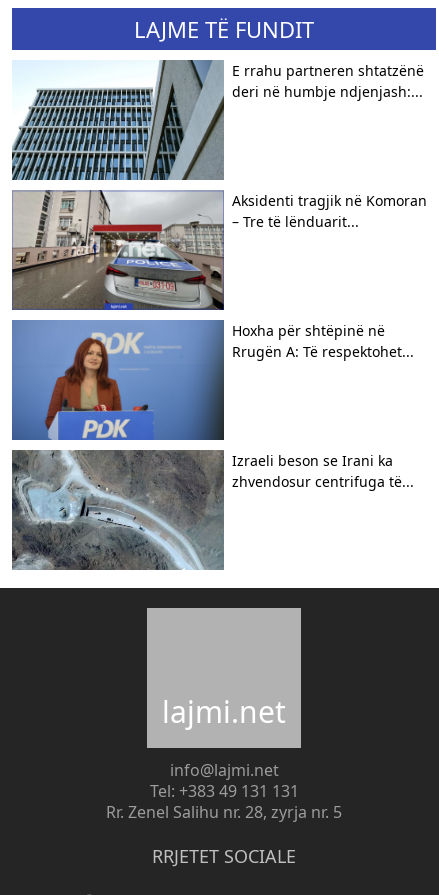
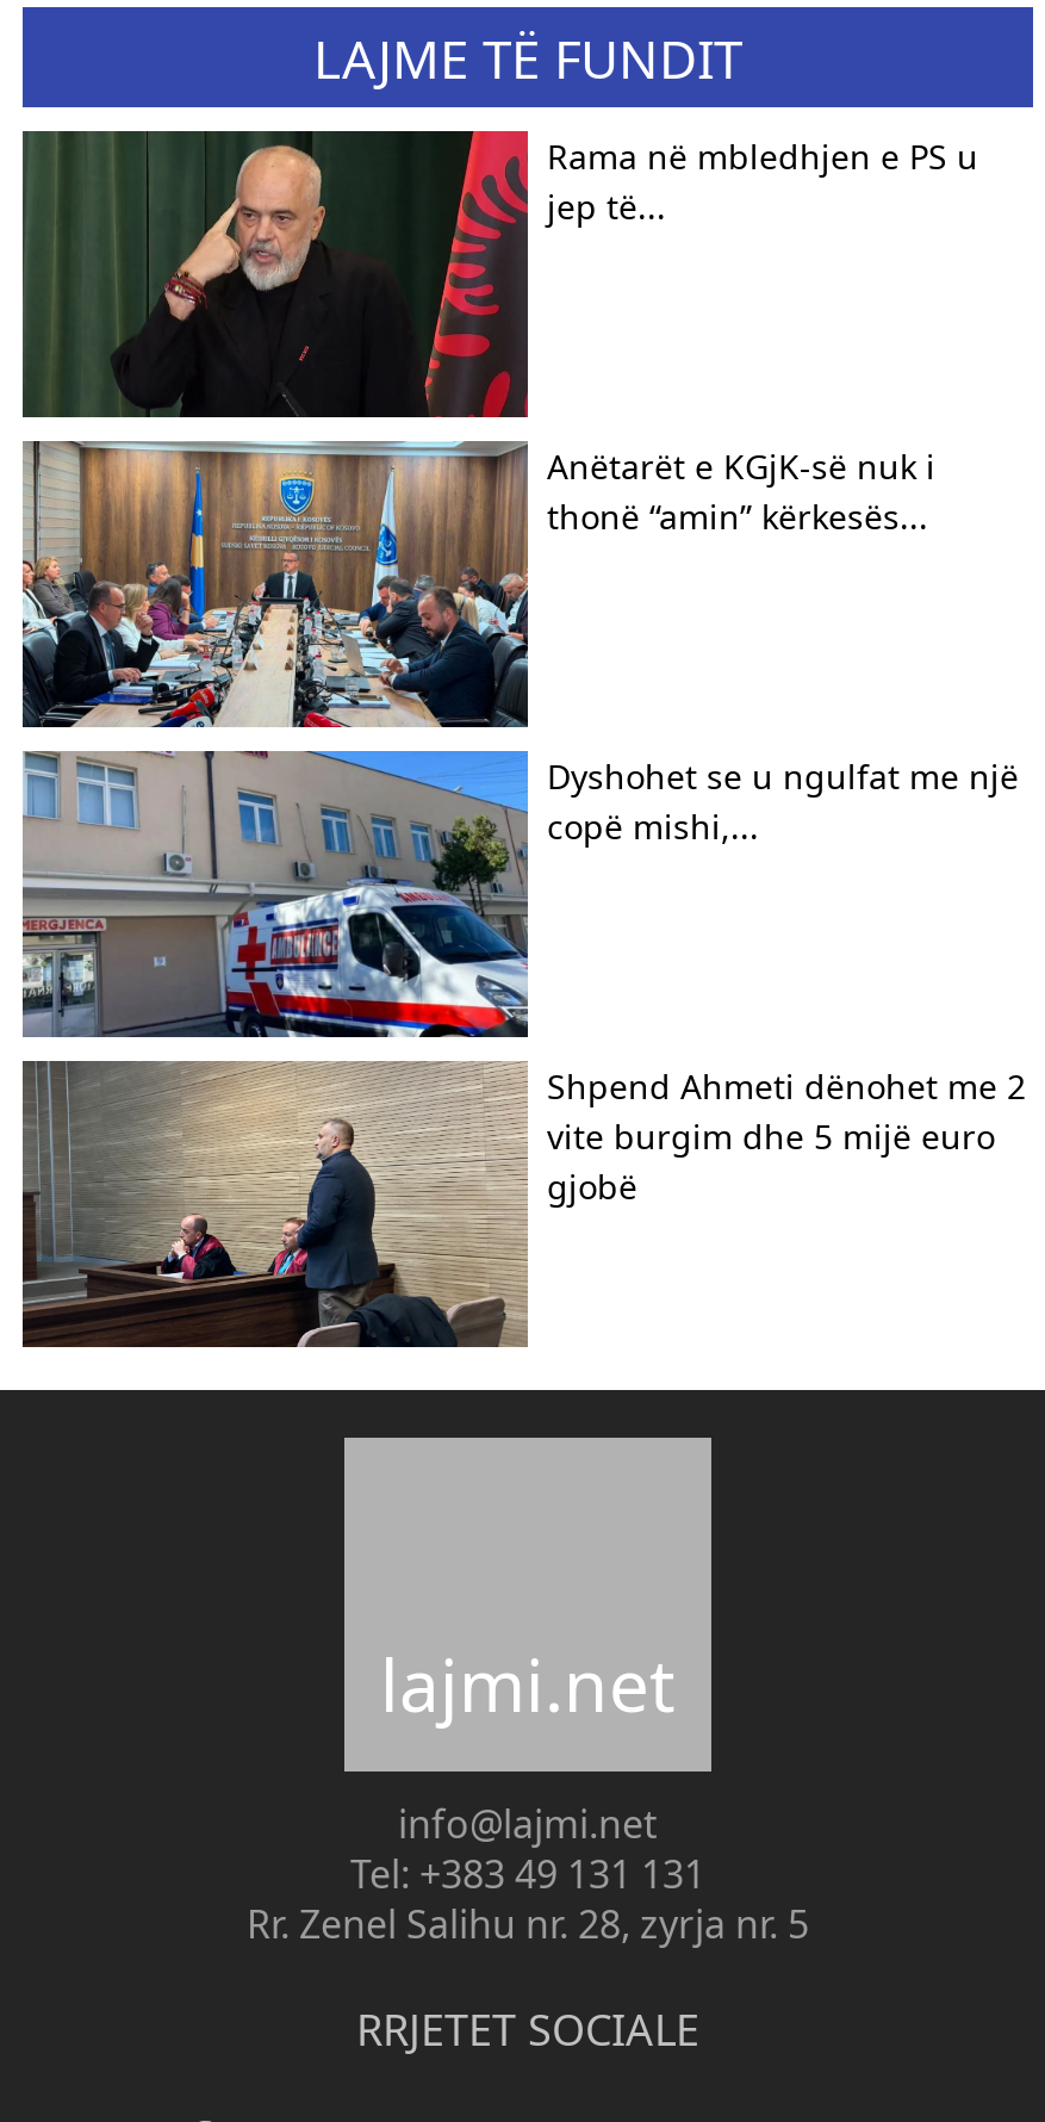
- [image]
- E rrahu partneren shtatzënë
- deri në humbje ndjenjash:...
+ [image]
+ Rama në mbledhjen e PS u
+ jep të...

- [image]
- Aksidenti tragjik në Komoran
- – Tre të lënduarit...
+ [image]
+ Anëtarët e KGjK-së nuk i
+ thonë “amin” kërkesës...

- [image]
- Hoxha për shtëpinë në
- Rrugën A: Të respektohet...
+ [image]
+ Dyshohet se u ngulfat me një
+ copë mishi,...

- [image]
- Izraeli beson se Irani ka
- zhvendosur centrifuga të...
+ [image]
+ Shpend Ahmeti dënohet me 2
+ vite burgim dhe 5 mijë euro
+ gjobë
